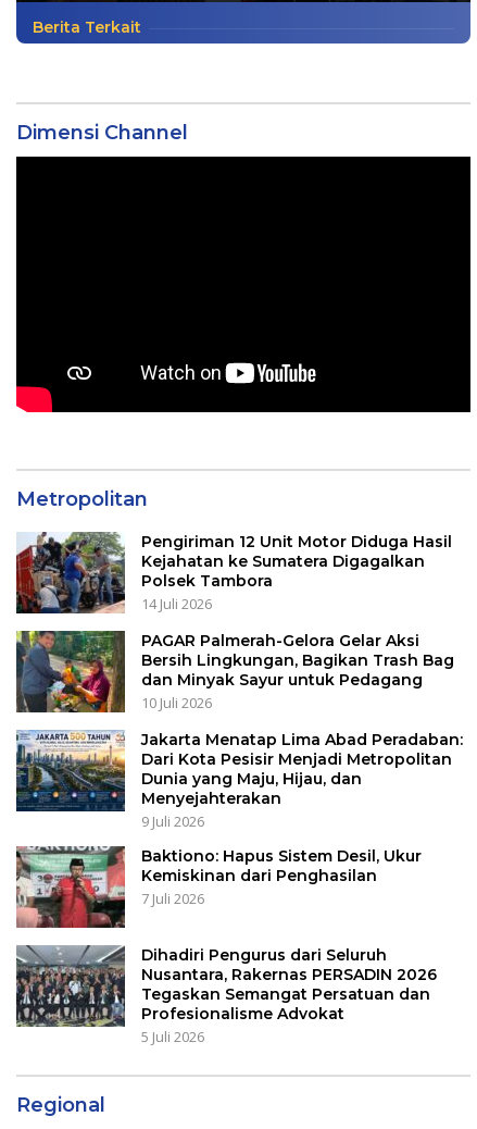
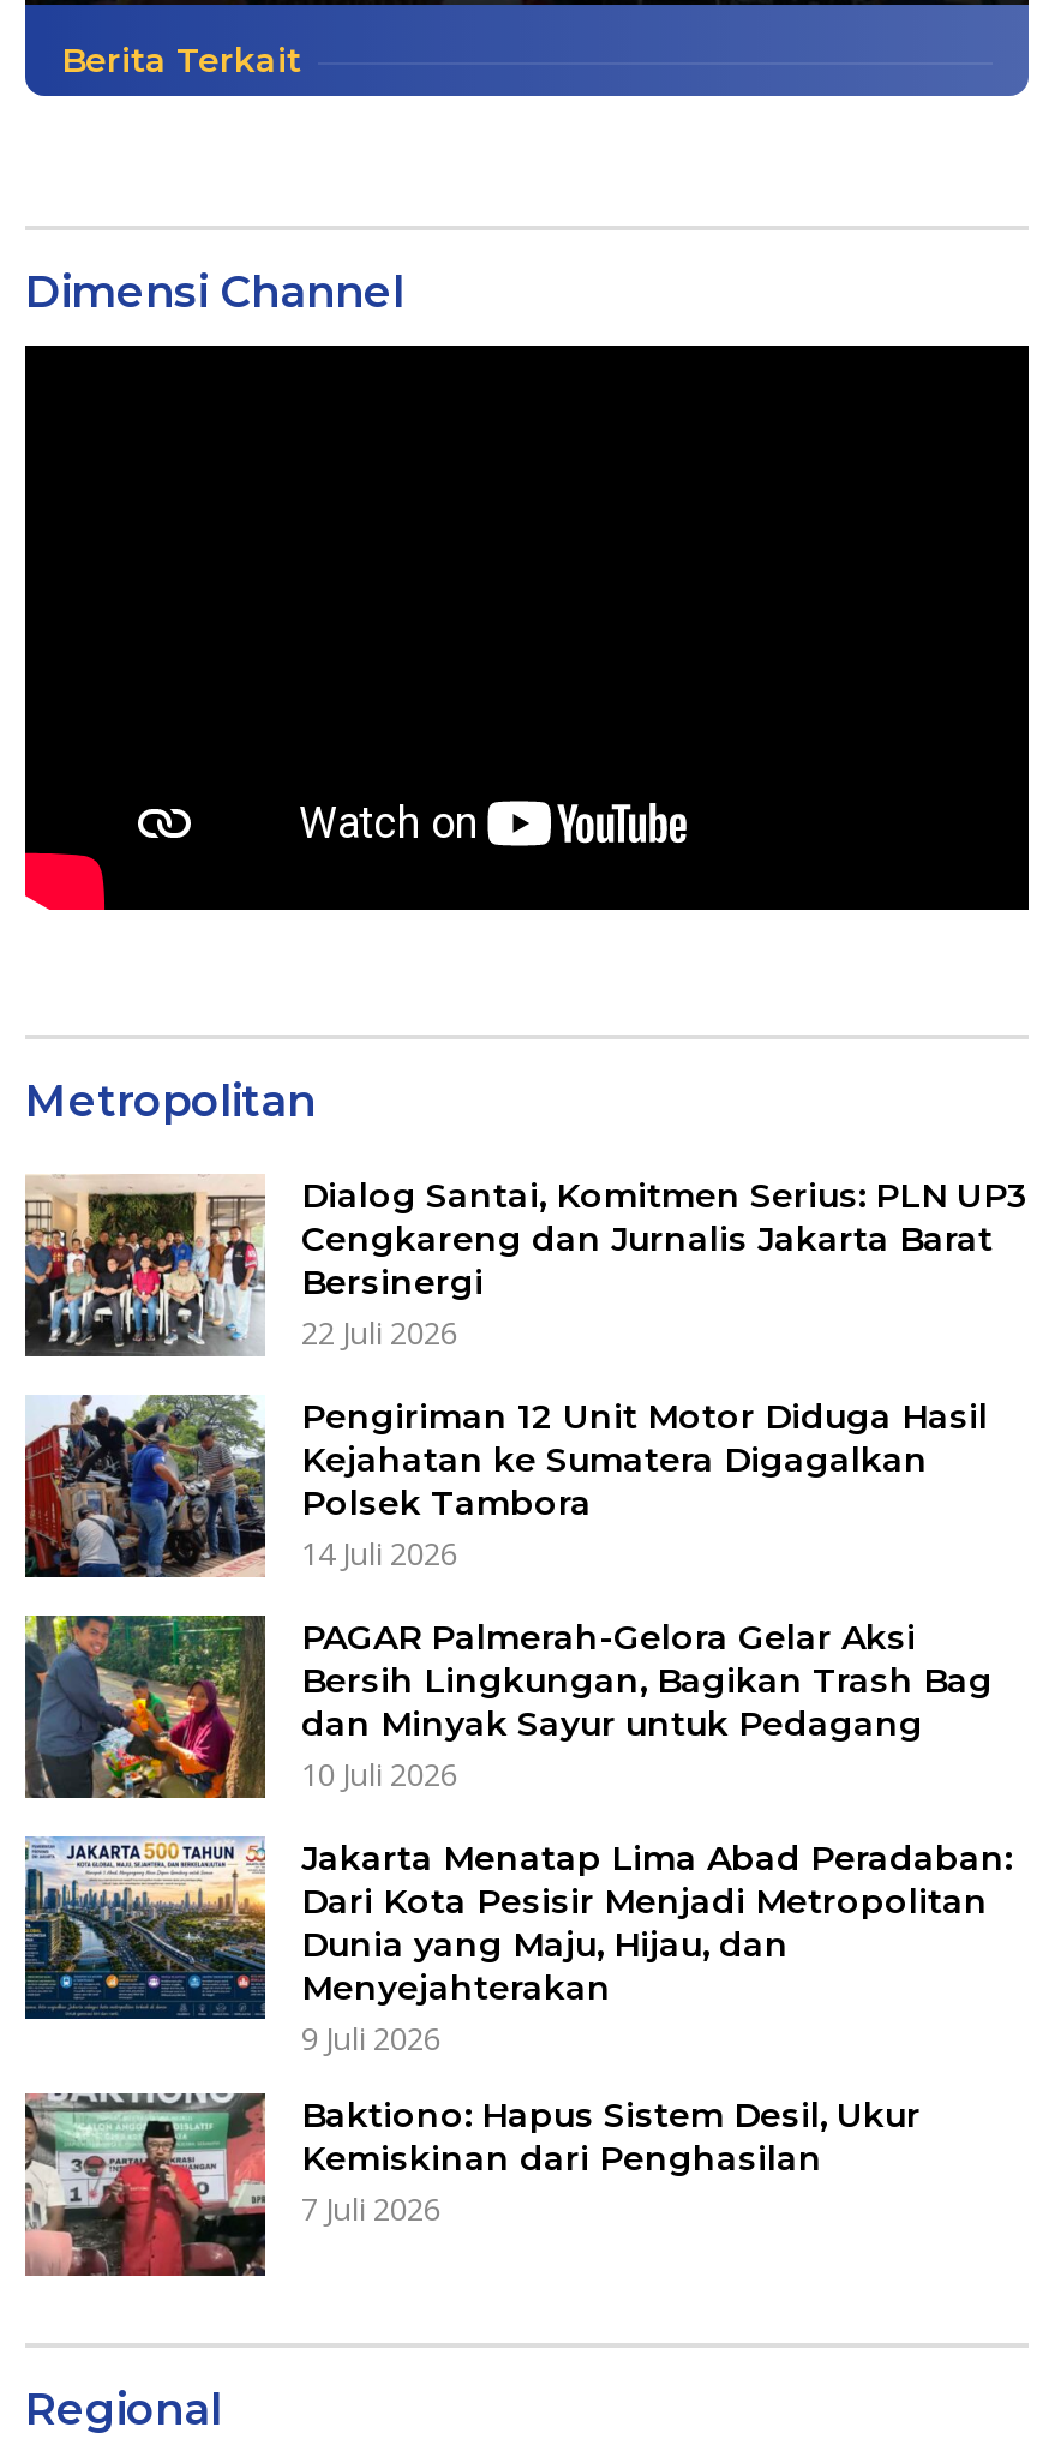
+ [image]
+ Dialog Santai, Komitmen Serius: PLN UP3
+ Cengkareng dan Jurnalis Jakarta Barat
+ Bersinergi
+ 22 Juli 2026

moved down: [image] | Pengiriman 12 Unit Motor Diduga Hasil | Kejahatan ke Sumatera Digagalkan | ... | Kemiskinan dari Penghasilan | 7 Juli 2026

- [image]
- Dihadiri Pengurus dari Seluruh
- Nusantara, Rakernas PERSADIN 2026
- Tegaskan Semangat Persatuan dan
- Profesionalisme Advokat
- 5 Juli 2026
